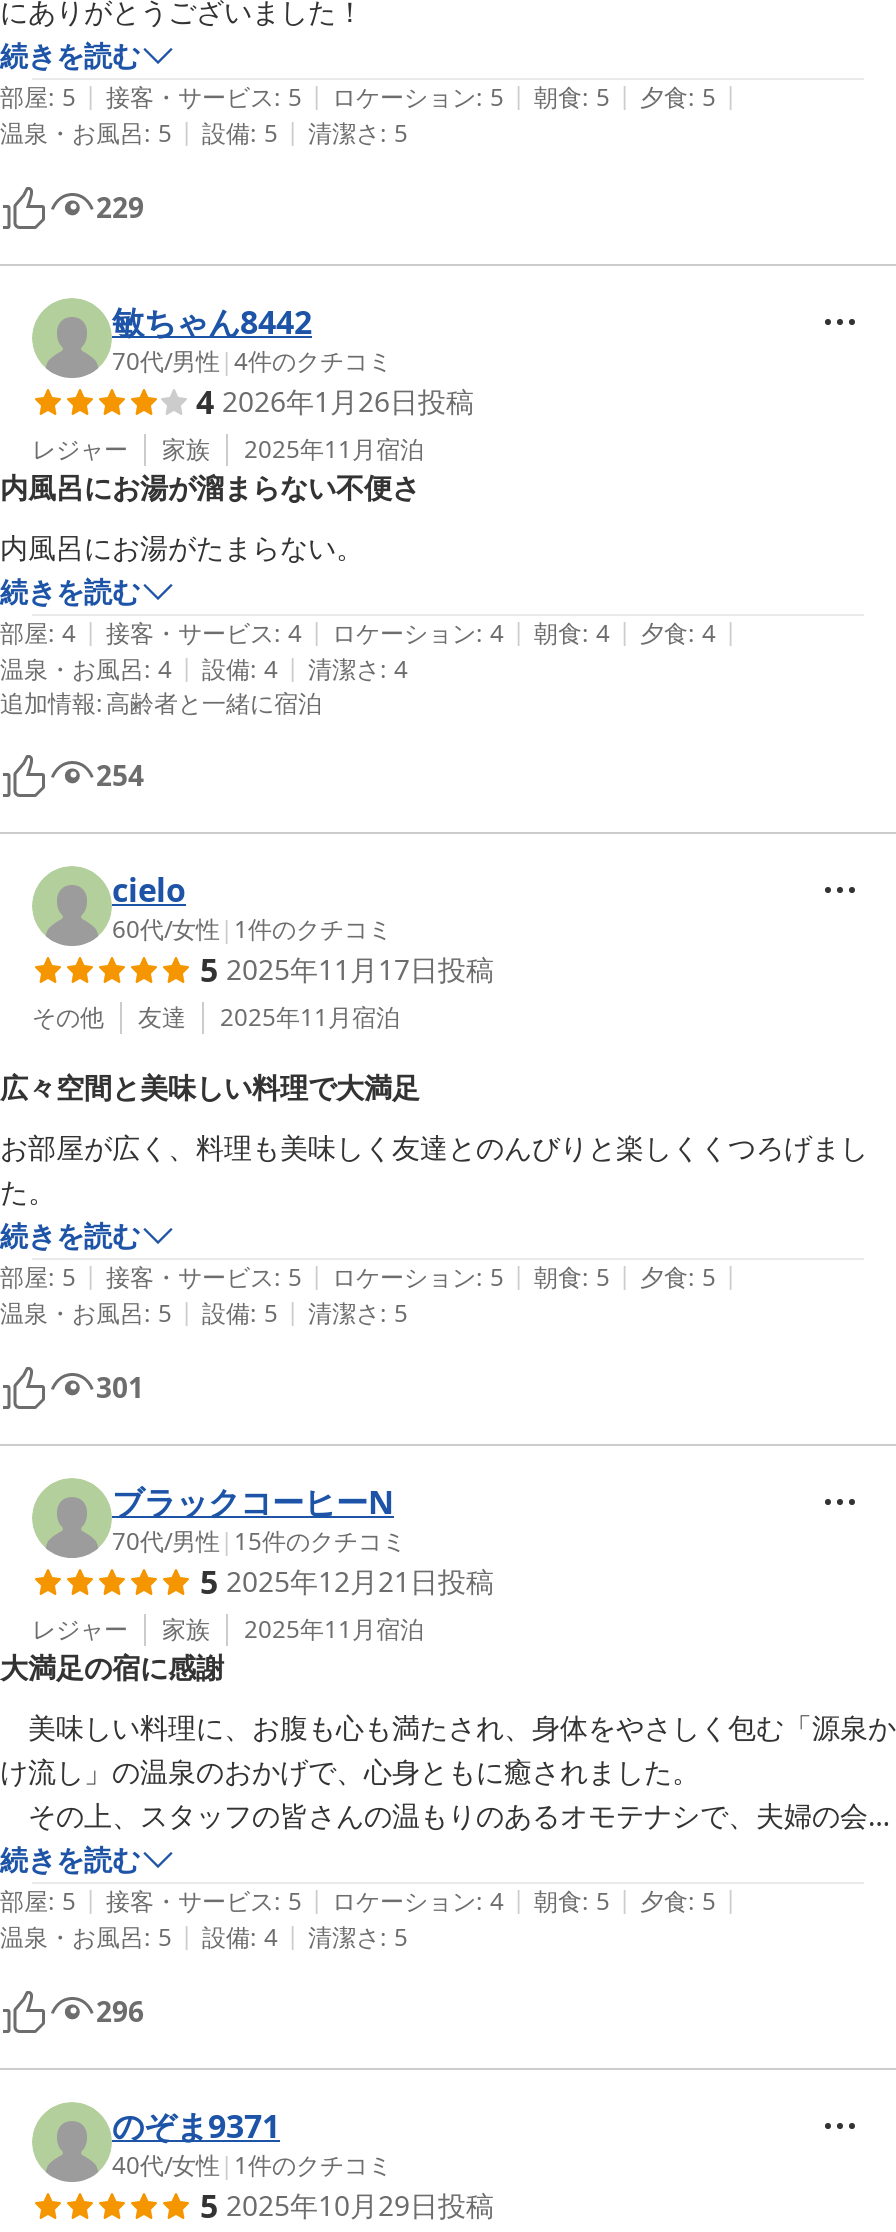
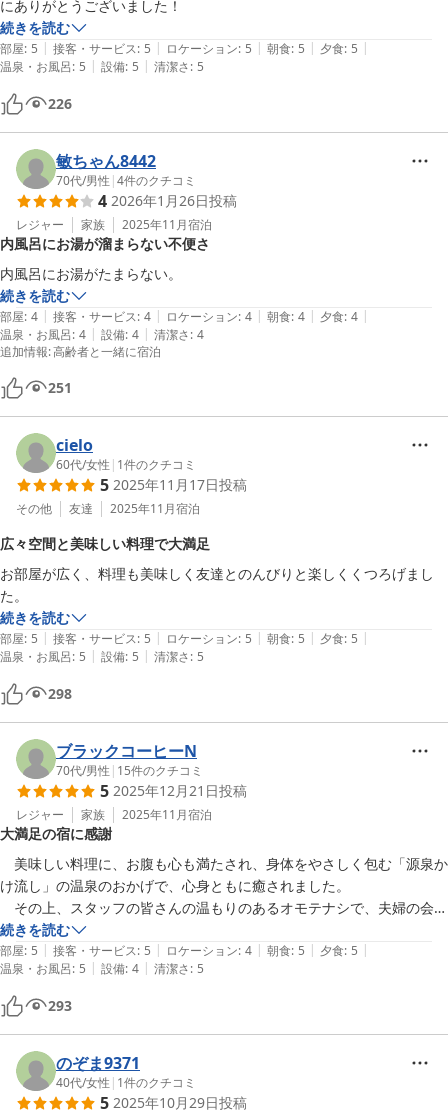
- 229
+ 226

- 254
+ 251

- 301
+ 298

- 296
+ 293
